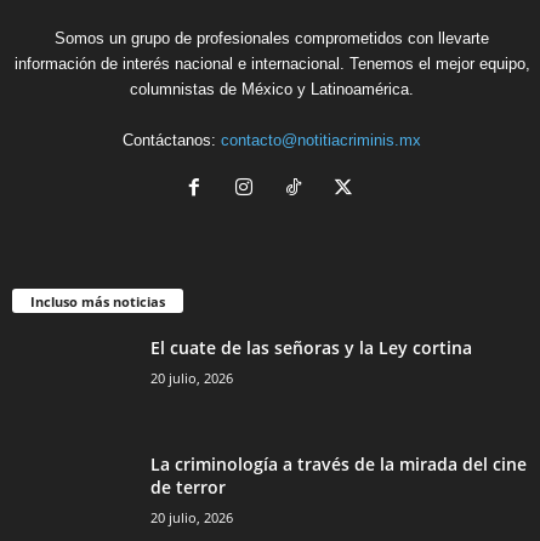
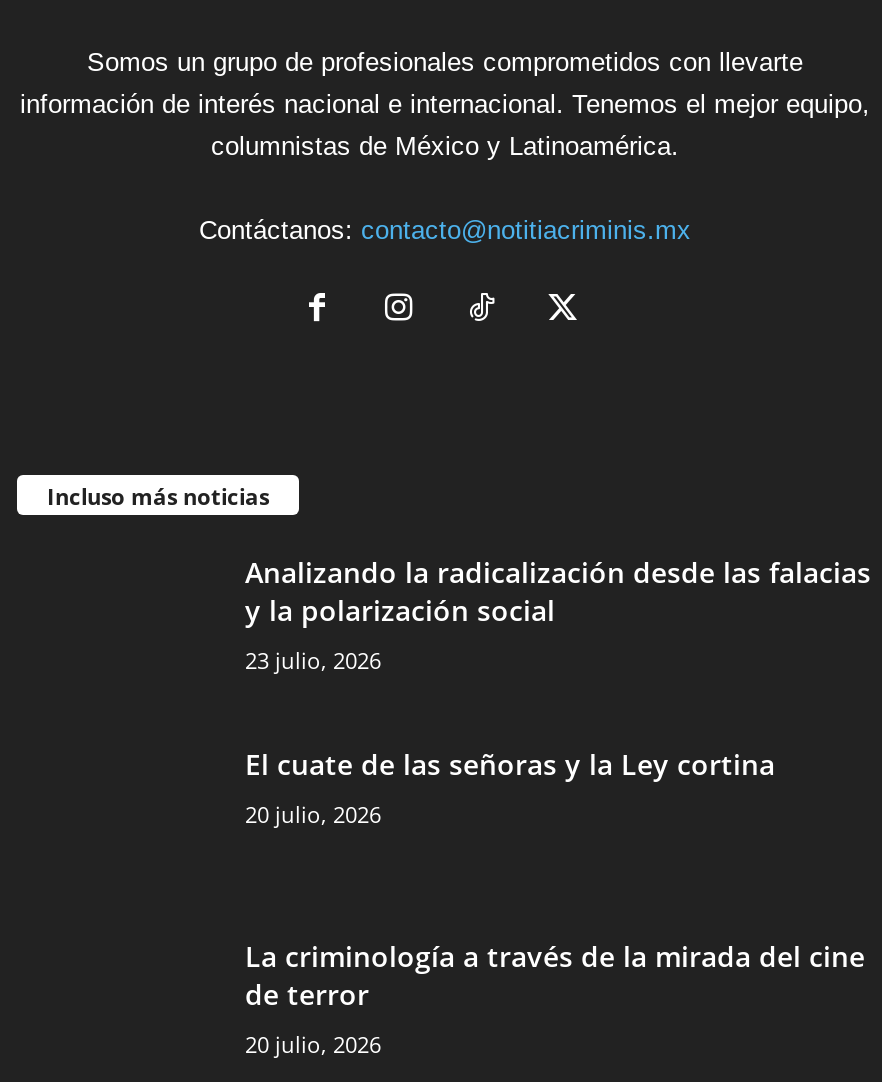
+ Analizando la radicalización desde las falacias
+ y la polarización social
+ 23 julio, 2026
